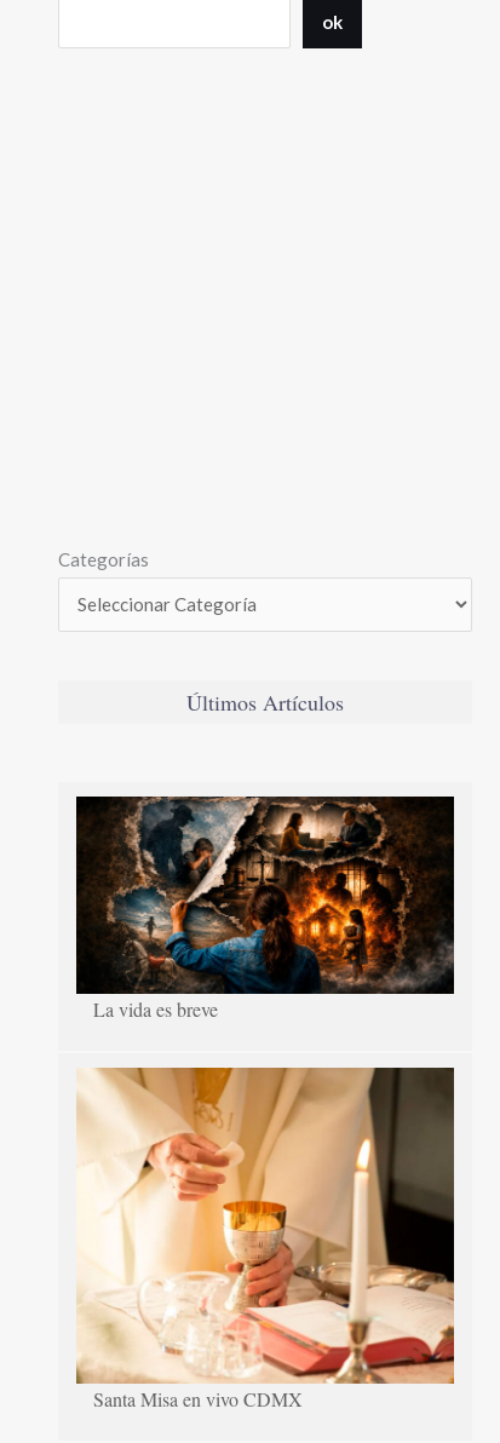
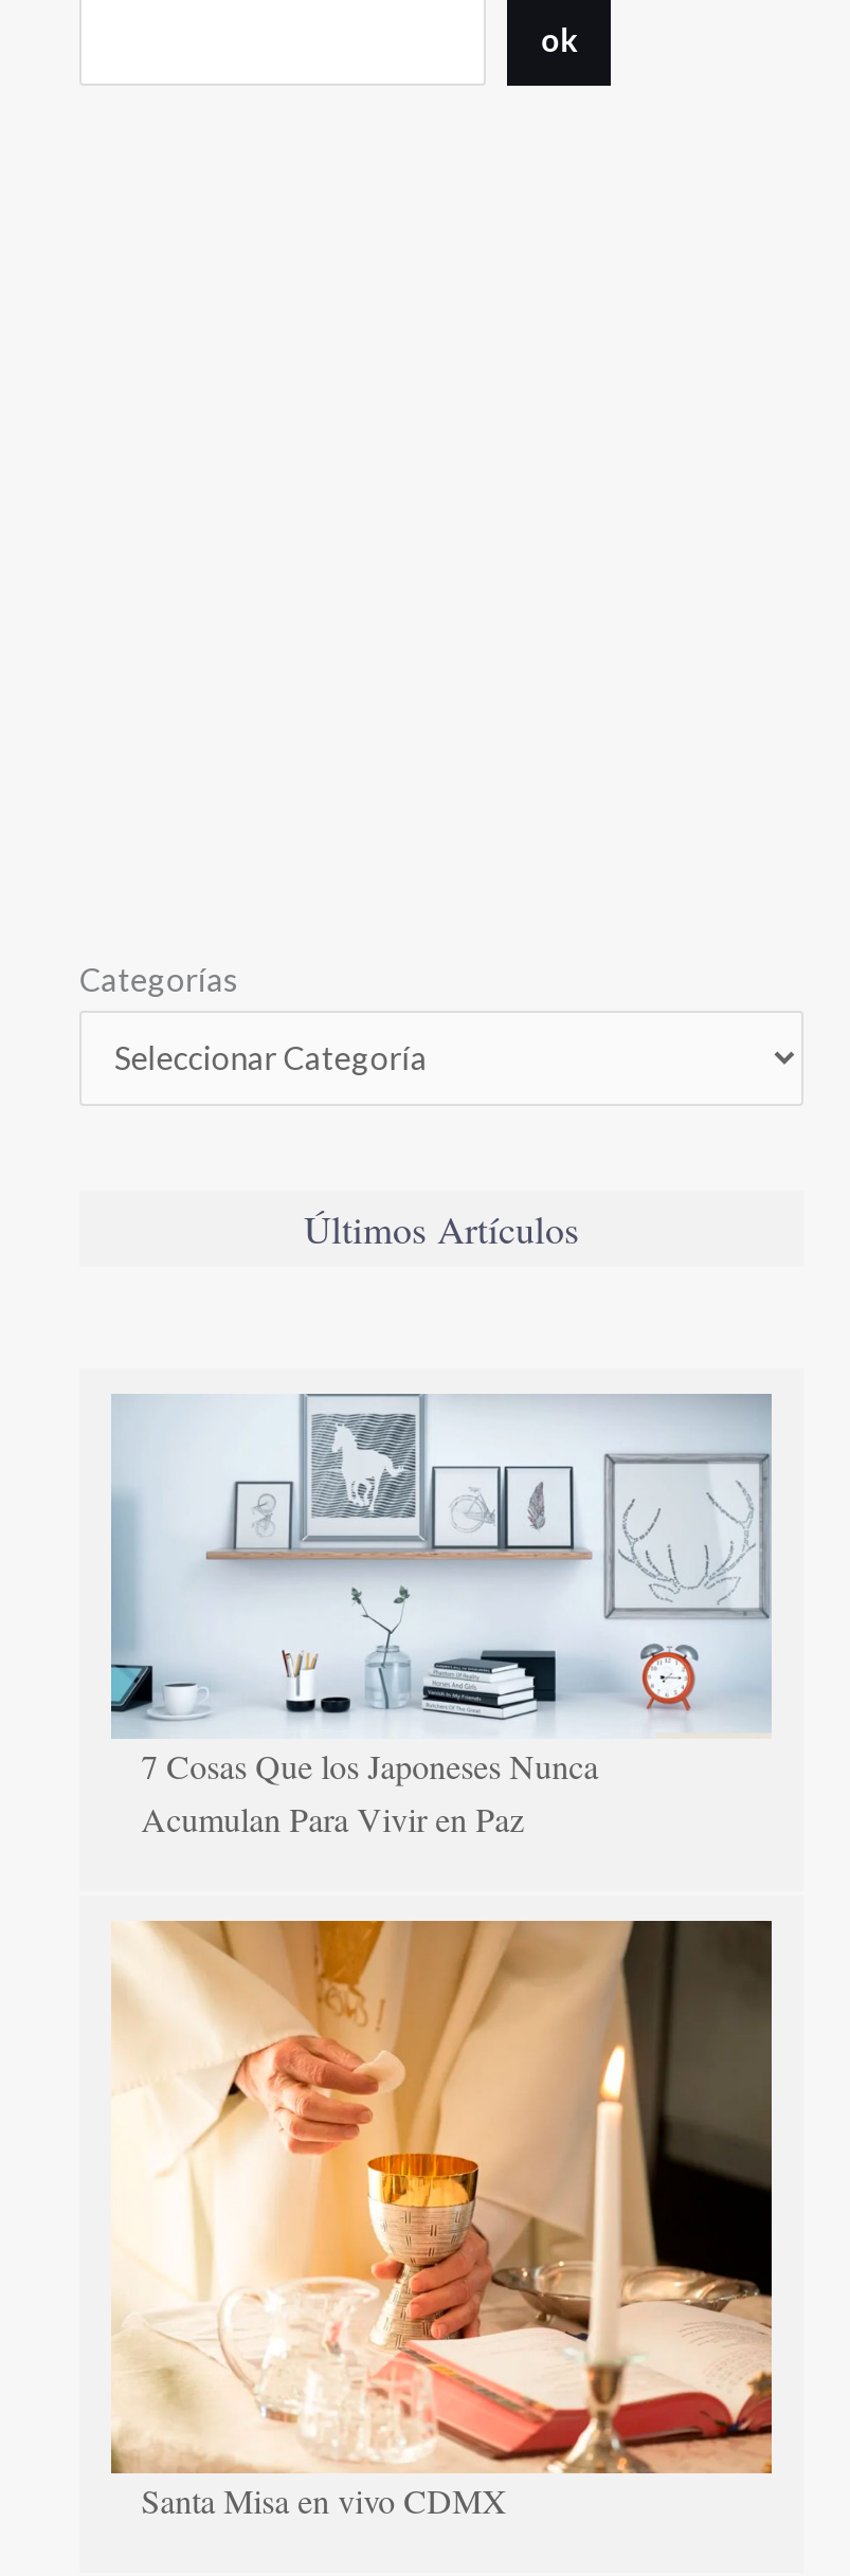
- [image]
- La vida es breve
+ [image]
+ 7 Cosas Que los Japoneses Nunca
+ Acumulan Para Vivir en Paz
